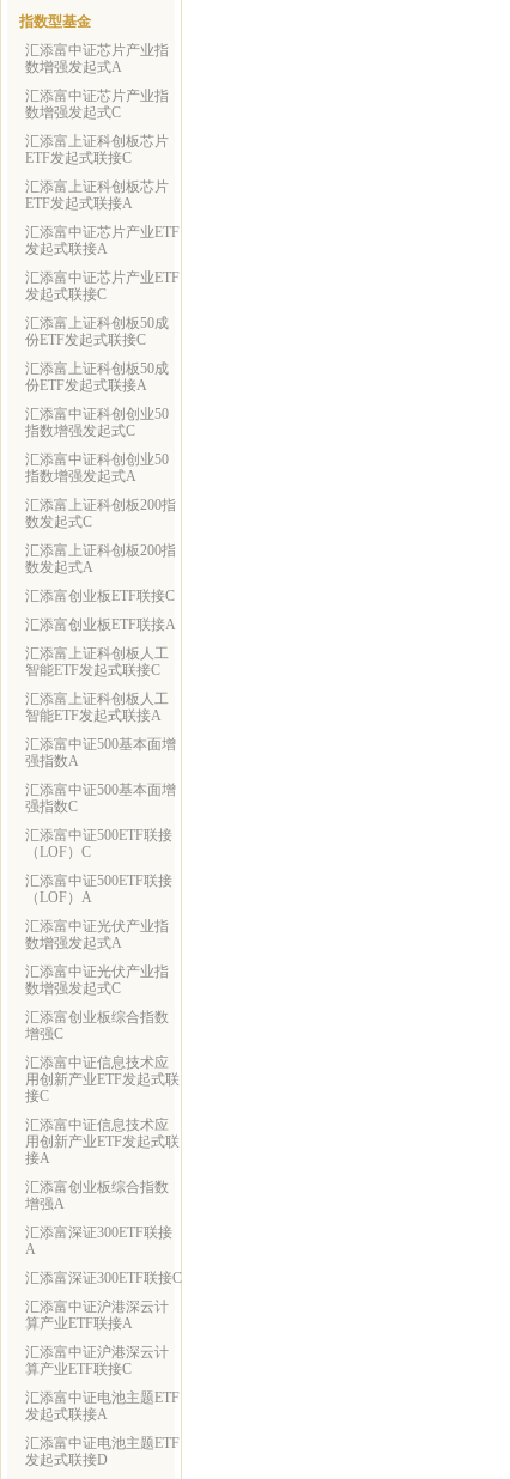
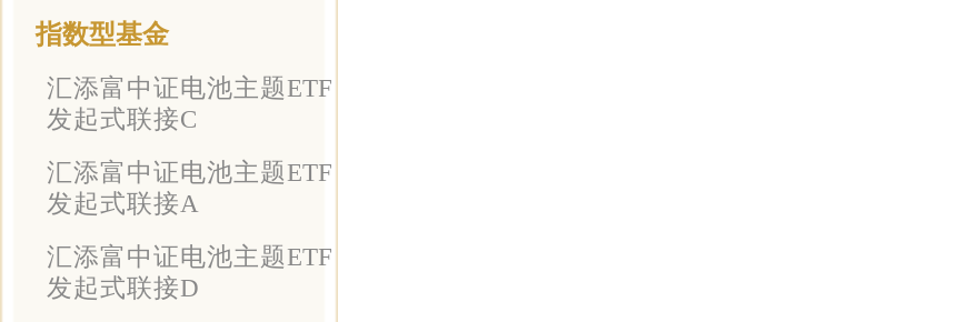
- 汇添富中证芯片产业指
- 数增强发起式A
- 汇添富中证芯片产业指
- 数增强发起式C
- 汇添富上证科创板芯片
- ETF发起式联接C
- 汇添富上证科创板芯片
- ETF发起式联接A
- 汇添富中证芯片产业ETF
- 发起式联接A
- 汇添富中证芯片产业ETF
+ 汇添富中证电池主题ETF

- 汇添富上证科创板50成
- 份ETF发起式联接C
- 汇添富上证科创板50成
- 份ETF发起式联接A
- 汇添富中证科创创业50
- 指数增强发起式C
- 汇添富中证科创创业50
- 指数增强发起式A
- 汇添富上证科创板200指
- 数发起式C
- 汇添富上证科创板200指
- 数发起式A
- 汇添富创业板ETF联接C
- 汇添富创业板ETF联接A
- 汇添富上证科创板人工
- 智能ETF发起式联接C
- 汇添富上证科创板人工
- 智能ETF发起式联接A
- 汇添富中证500基本面增
- 强指数A
- 汇添富中证500基本面增
- 强指数C
- 汇添富中证500ETF联接
- （LOF）C
- 汇添富中证500ETF联接
- （LOF）A
- 汇添富中证光伏产业指
- 数增强发起式A
- 汇添富中证光伏产业指
- 数增强发起式C
- 汇添富创业板综合指数
- 增强C
- 汇添富中证信息技术应
- 用创新产业ETF发起式联
- 接C
- 汇添富中证信息技术应
- 用创新产业ETF发起式联
- 接A
- 汇添富创业板综合指数
- 增强A
- 汇添富深证300ETF联接
- A
- 汇添富深证300ETF联接C
- 汇添富中证沪港深云计
- 算产业ETF联接A
- 汇添富中证沪港深云计
- 算产业ETF联接C
